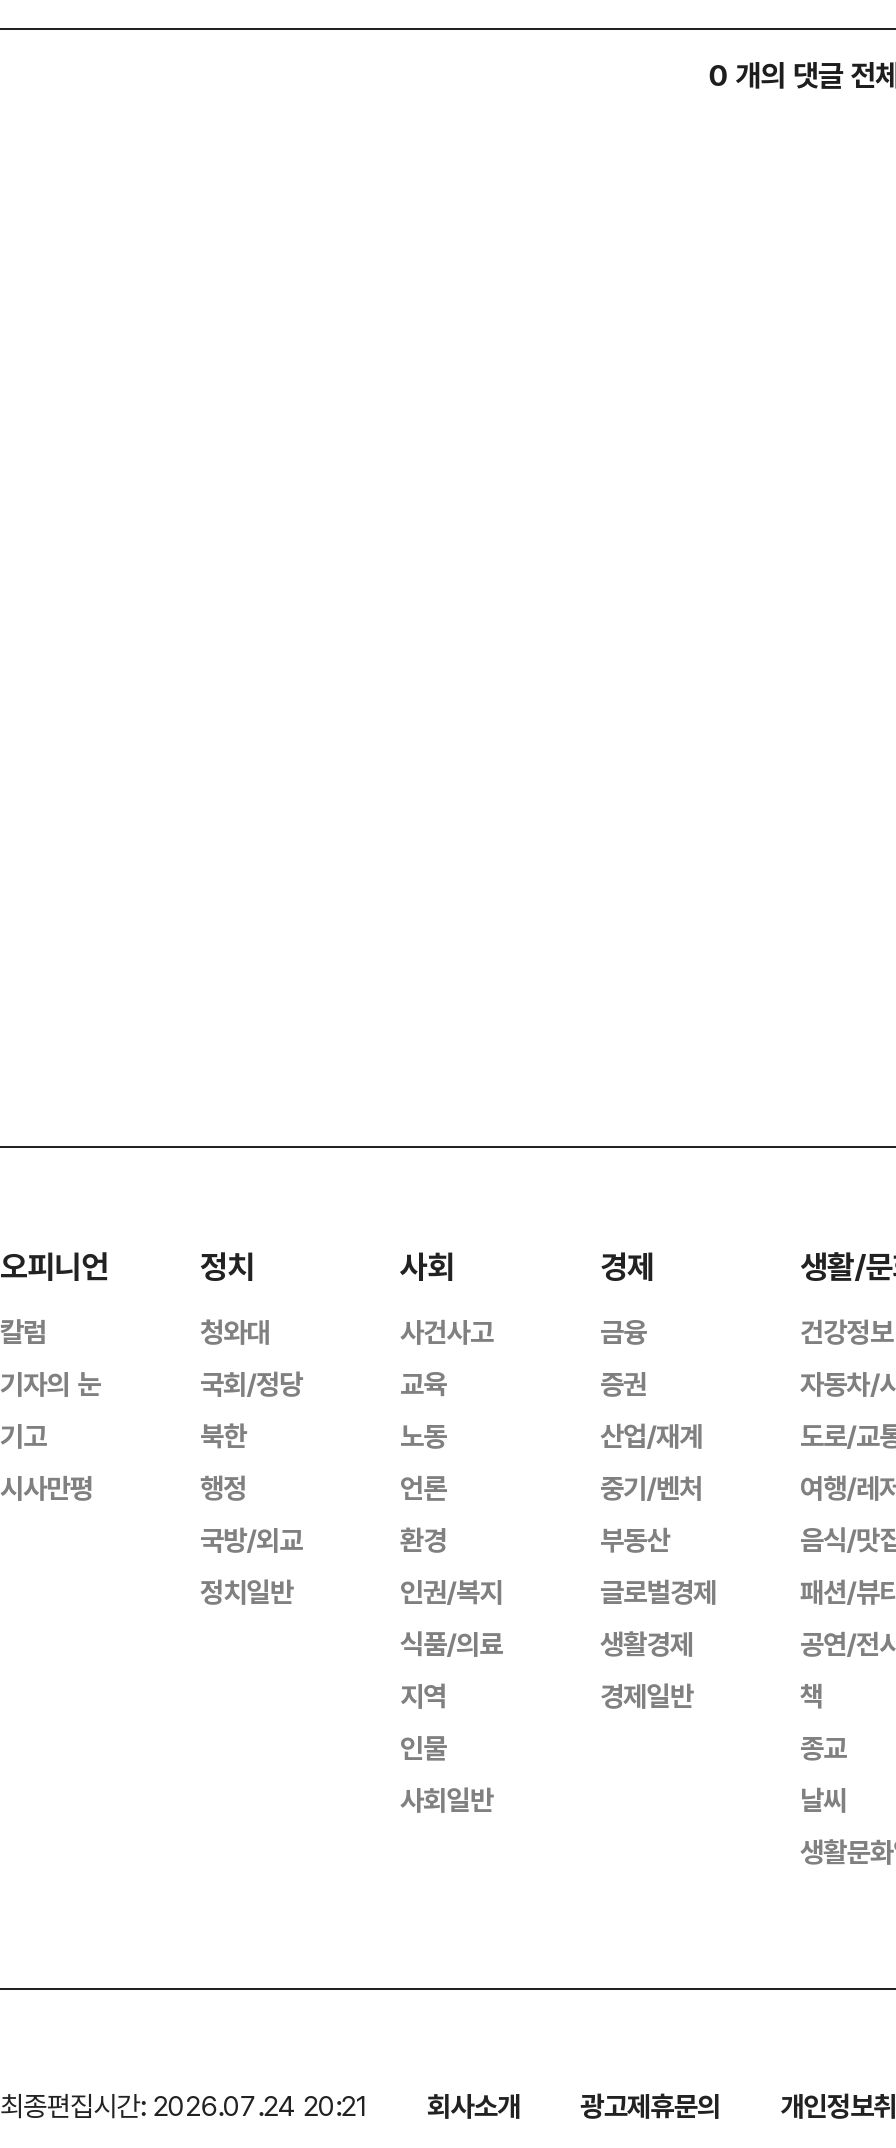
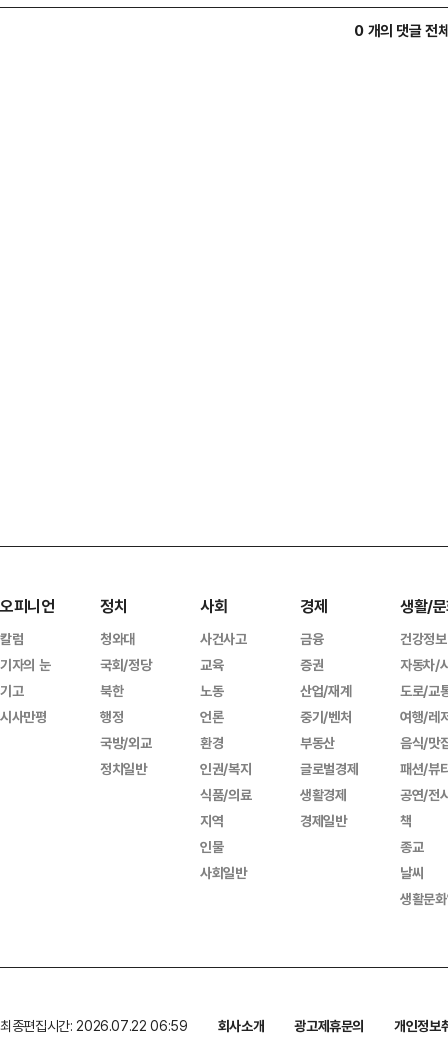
- 최종편집시간: 2026.07.24 20:21
+ 최종편집시간: 2026.07.22 06:59
